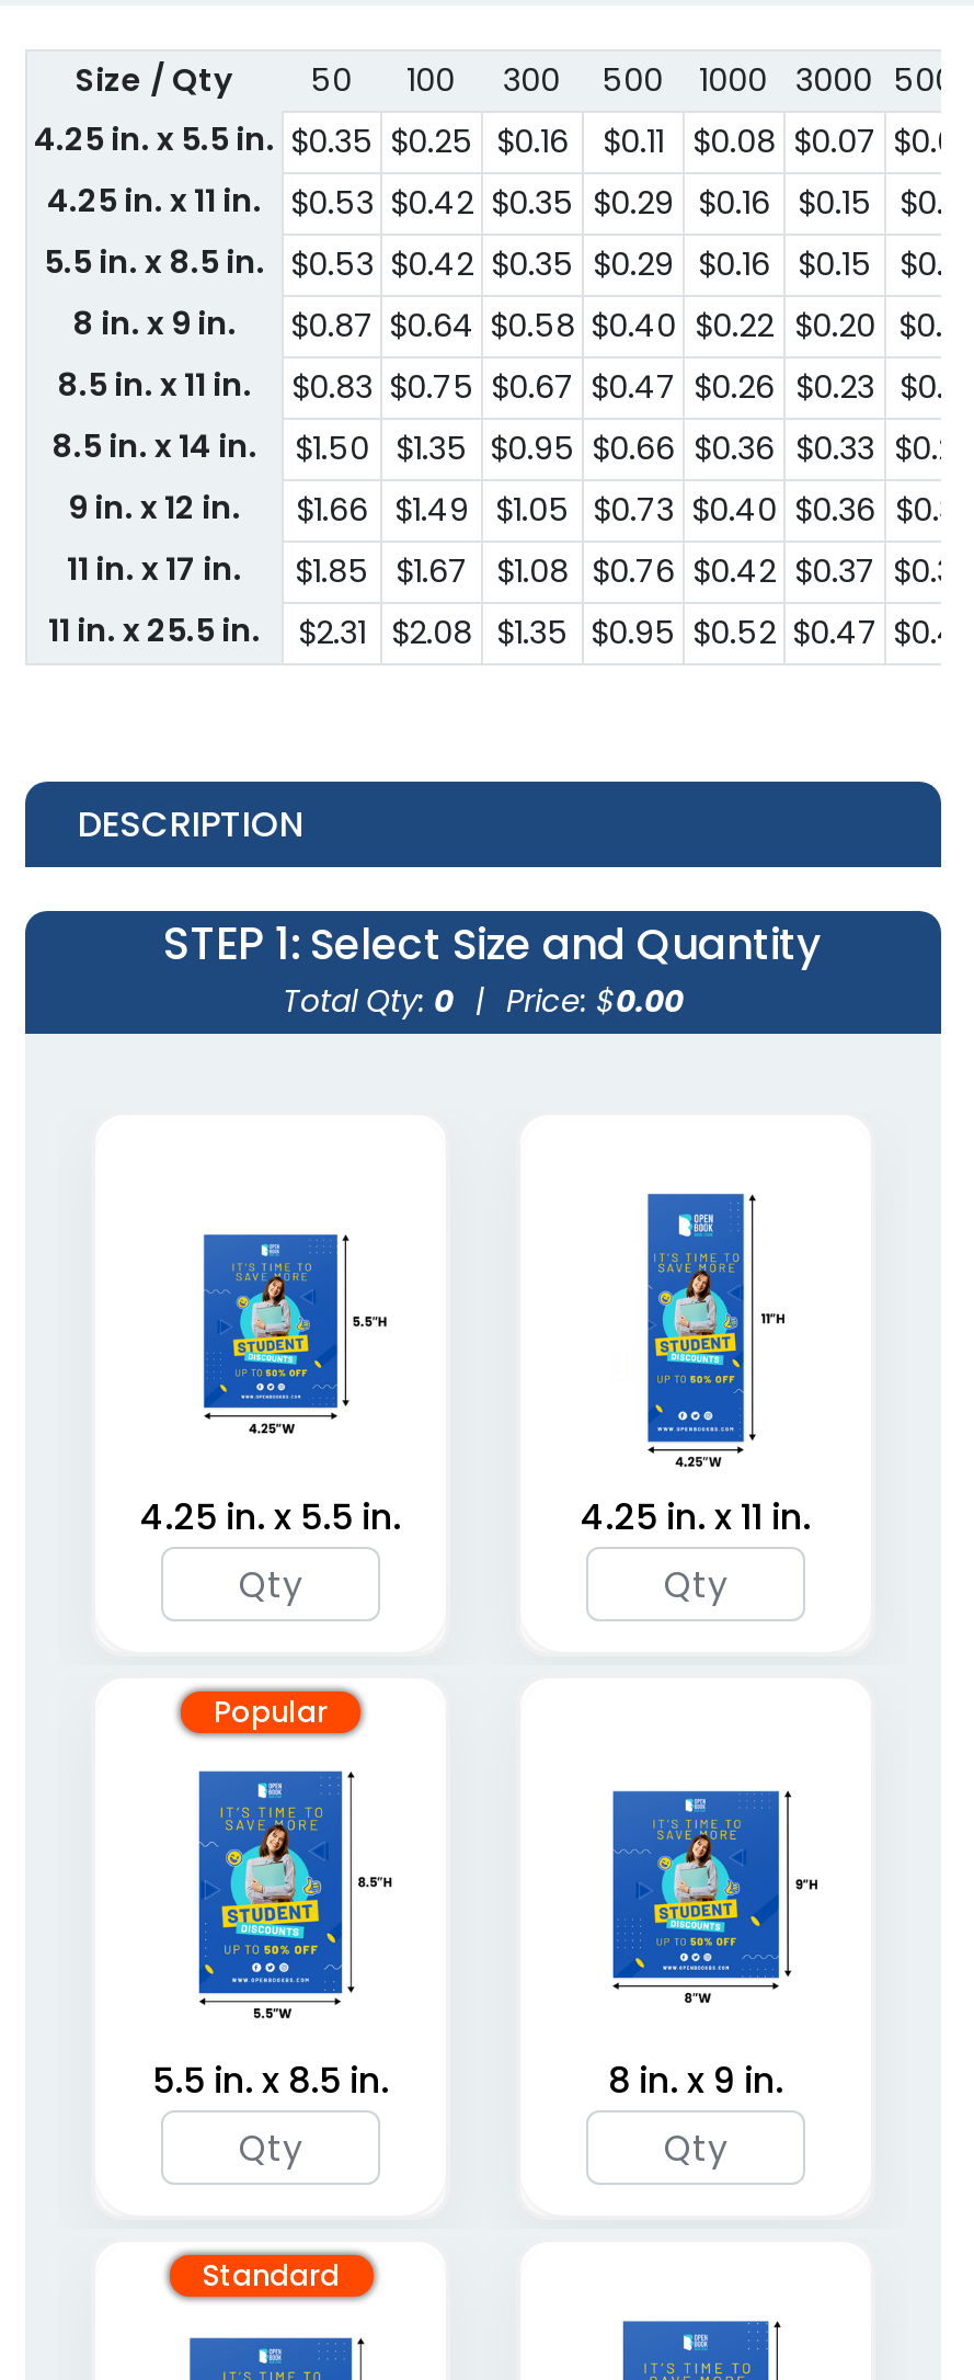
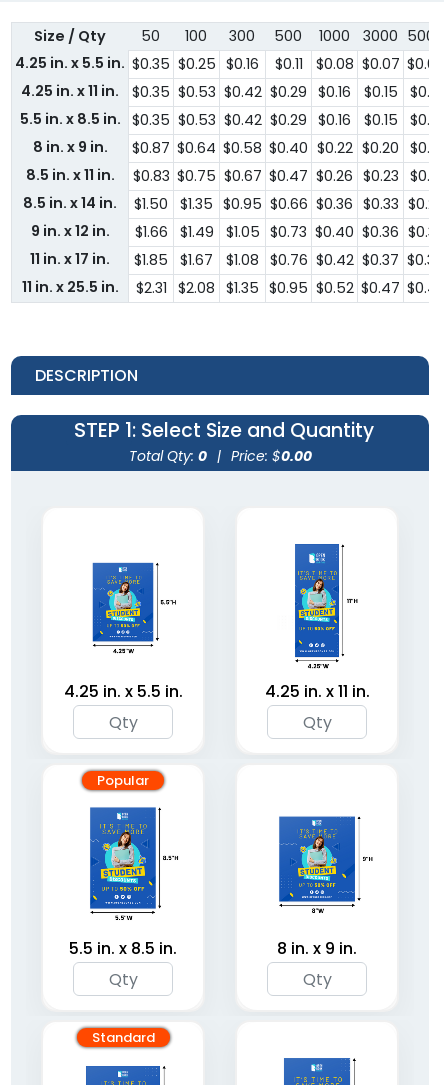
- $0.53 $0.42 $0.35 $0.29 $0.16
+ $0.35 $0.53 $0.42 $0.29 $0.16

- 5.5 in. x 8.5 in. $0.53 $0.42 $0.35 $0.29 $0.16
+ 5.5 in. x 8.5 in. $0.35 $0.53 $0.42 $0.29 $0.16
